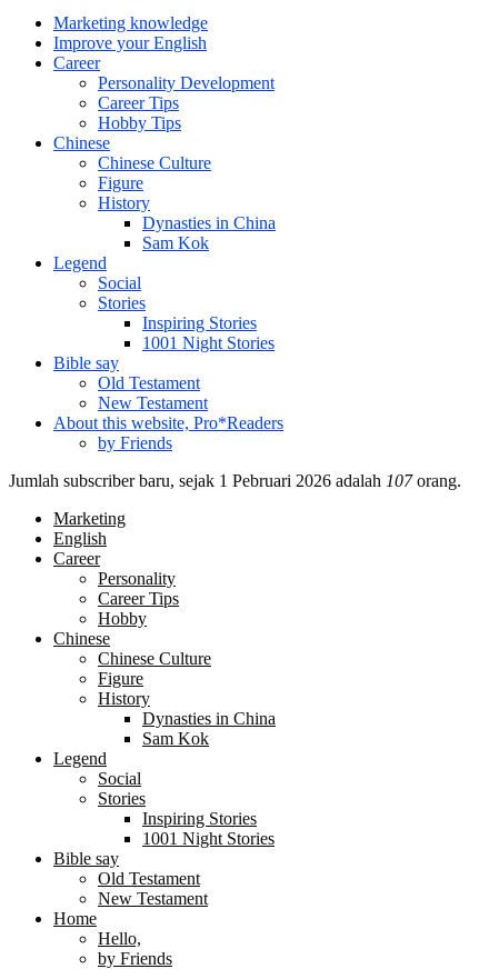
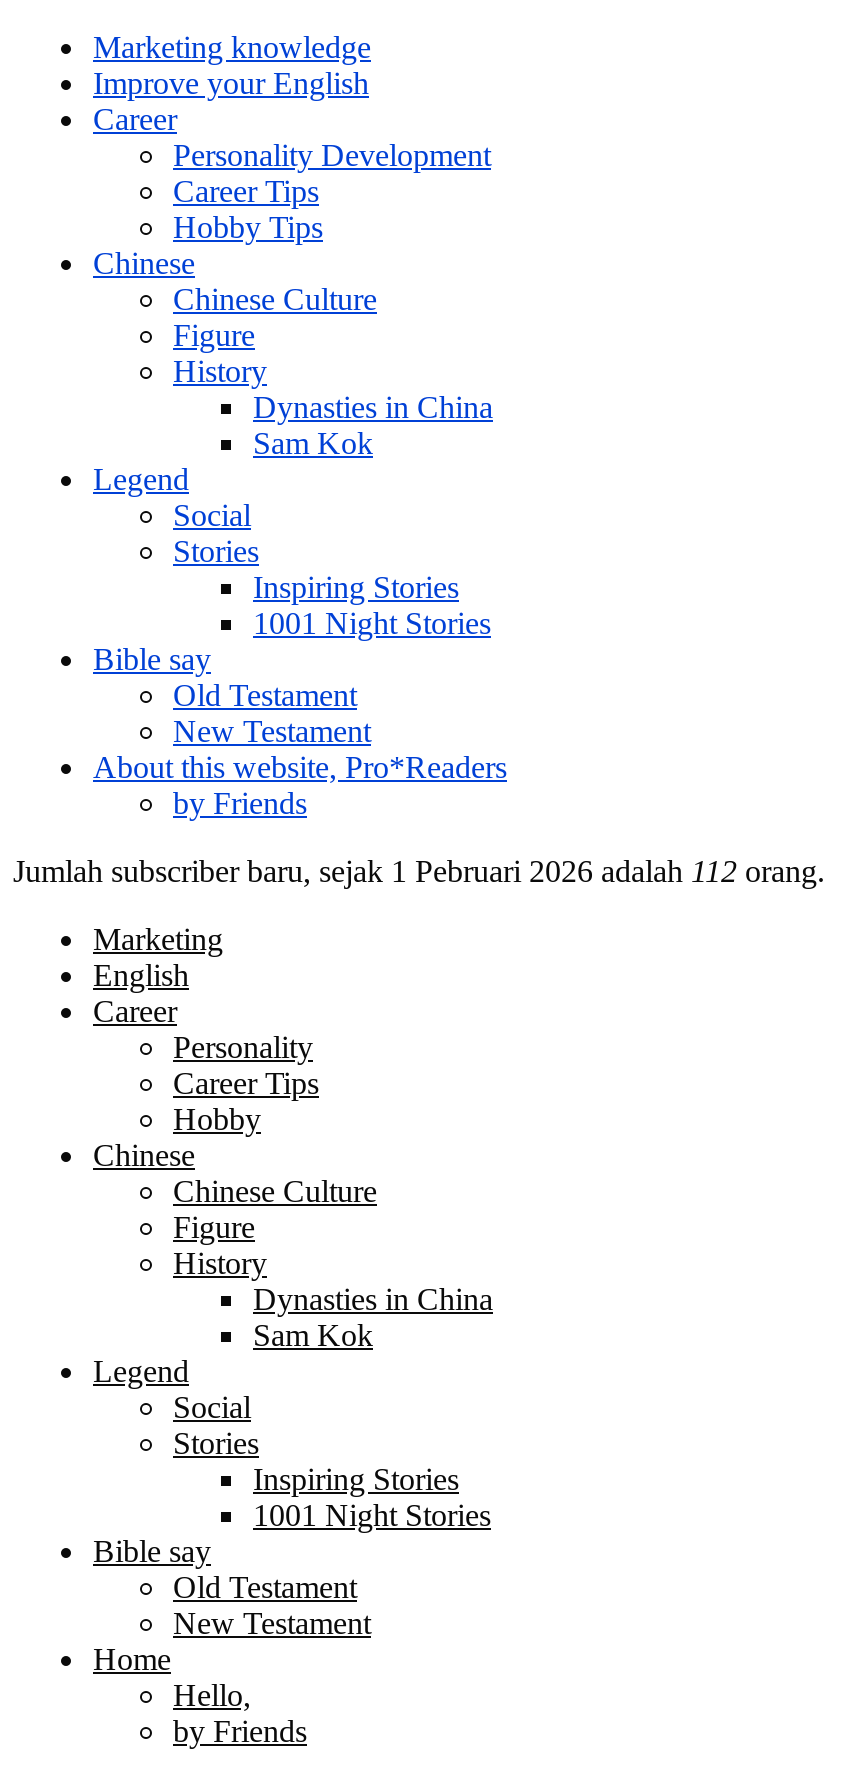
- Jumlah subscriber baru, sejak 1 Pebruari 2026 adalah 107 orang.
+ Jumlah subscriber baru, sejak 1 Pebruari 2026 adalah 112 orang.
